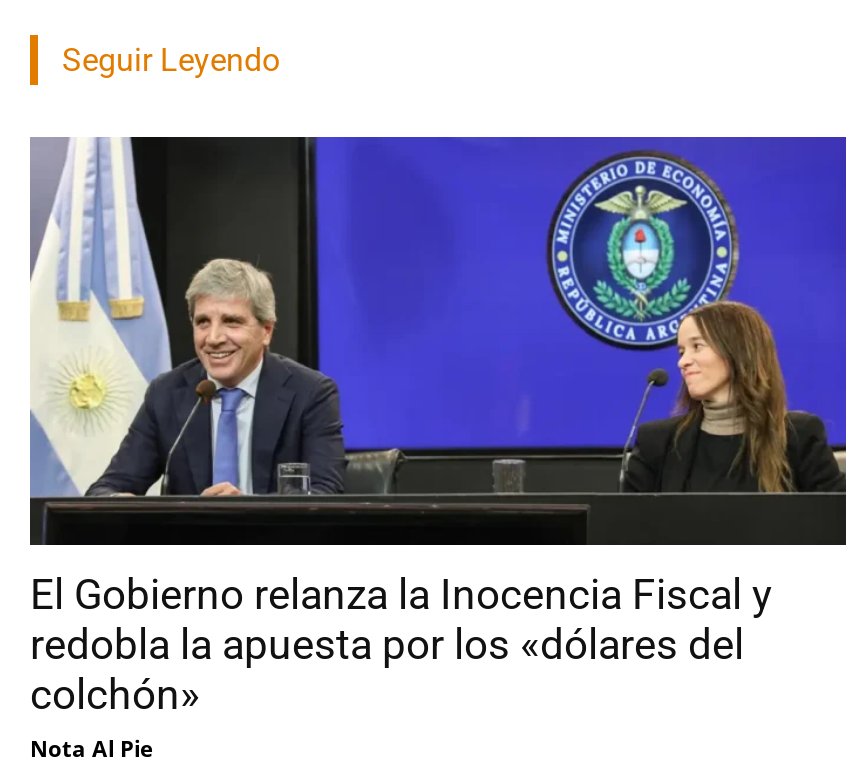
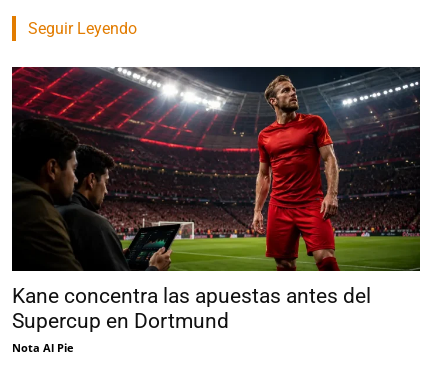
- [image]
- El Gobierno relanza la Inocencia Fiscal y
- redobla la apuesta por los «dólares del
- colchón»
+ [image]
+ Kane concentra las apuestas antes del
+ Supercup en Dortmund
